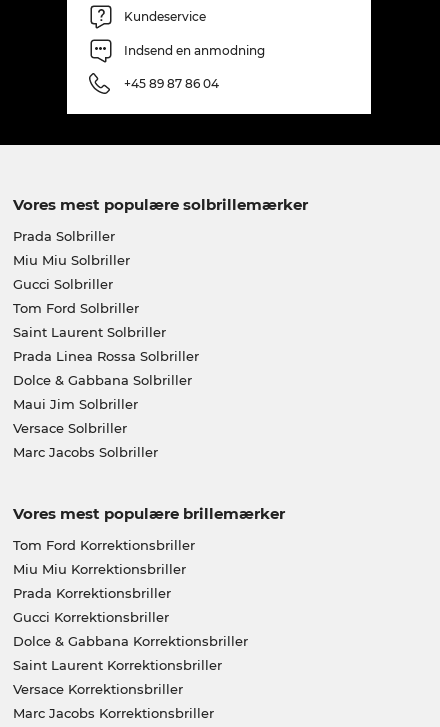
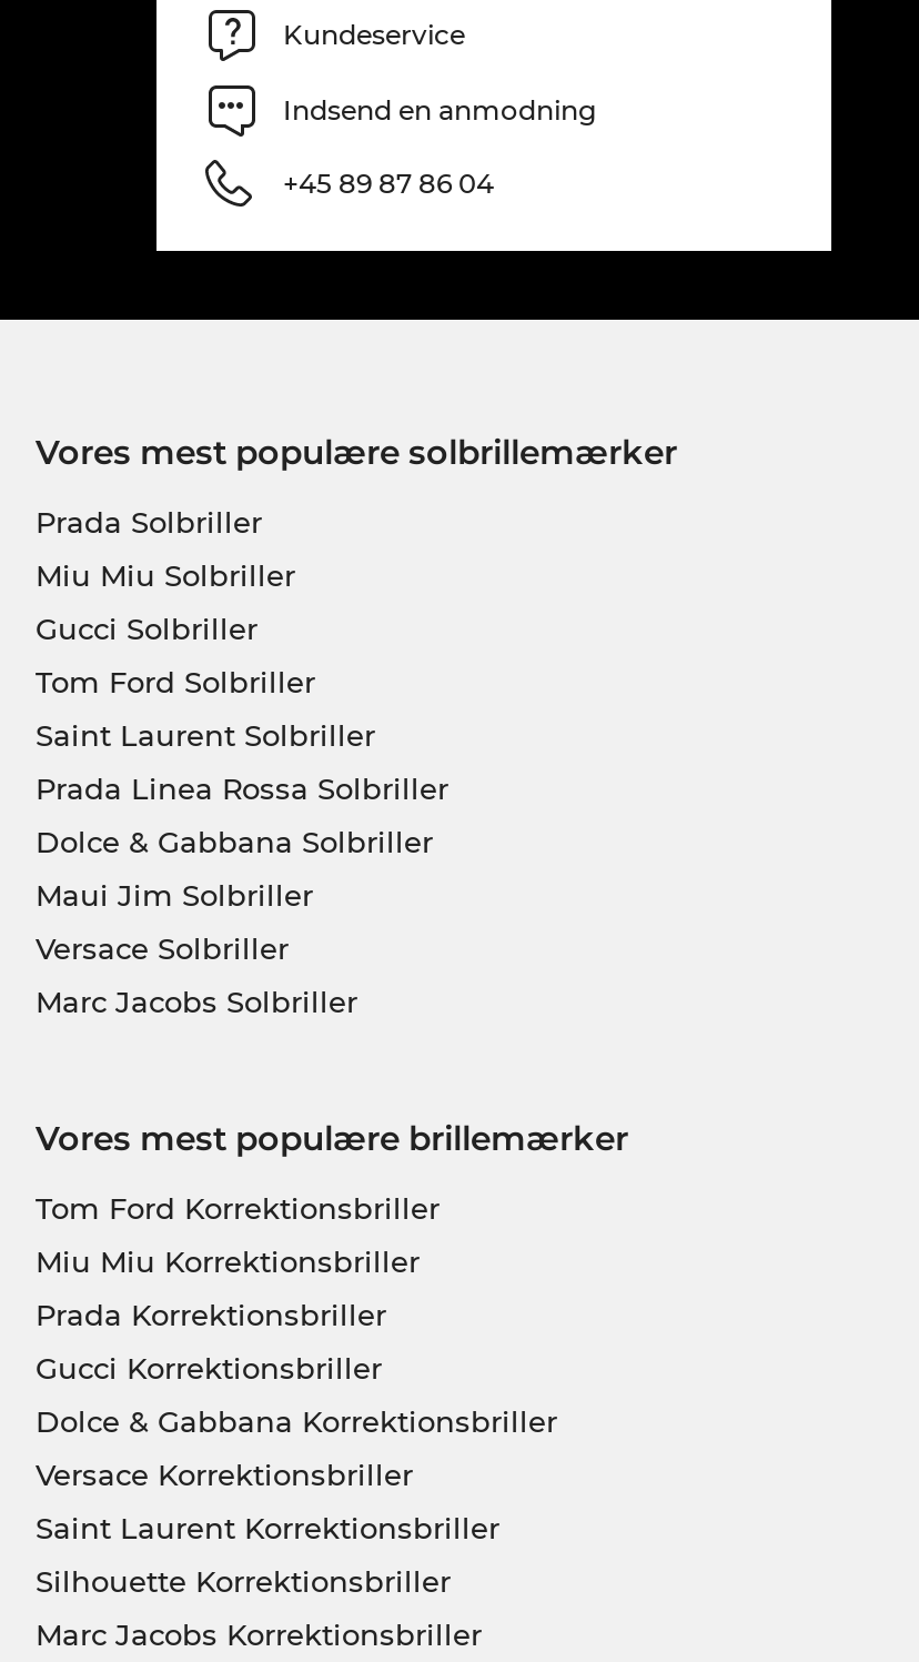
+ Silhouette Korrektionsbriller

moved up: Versace Korrektionsbriller
